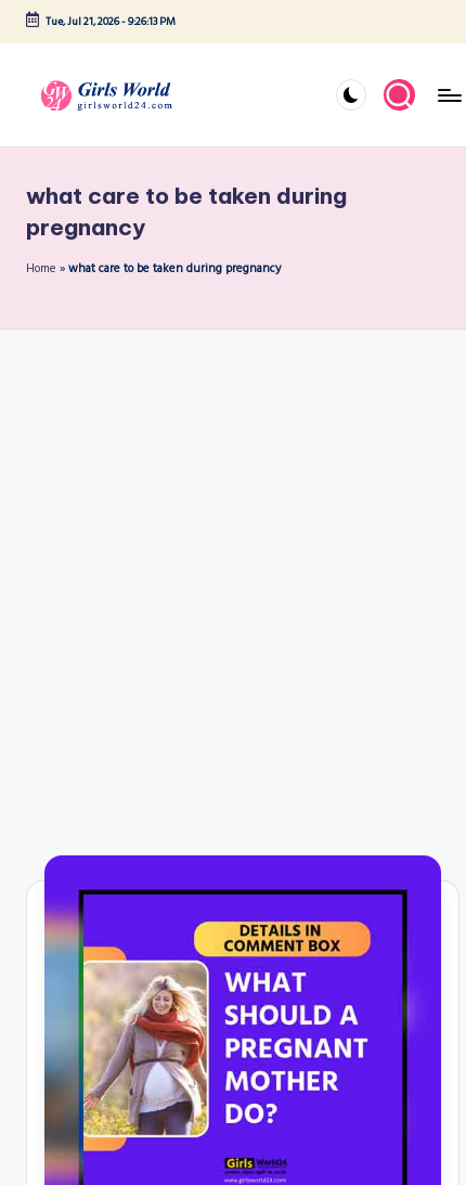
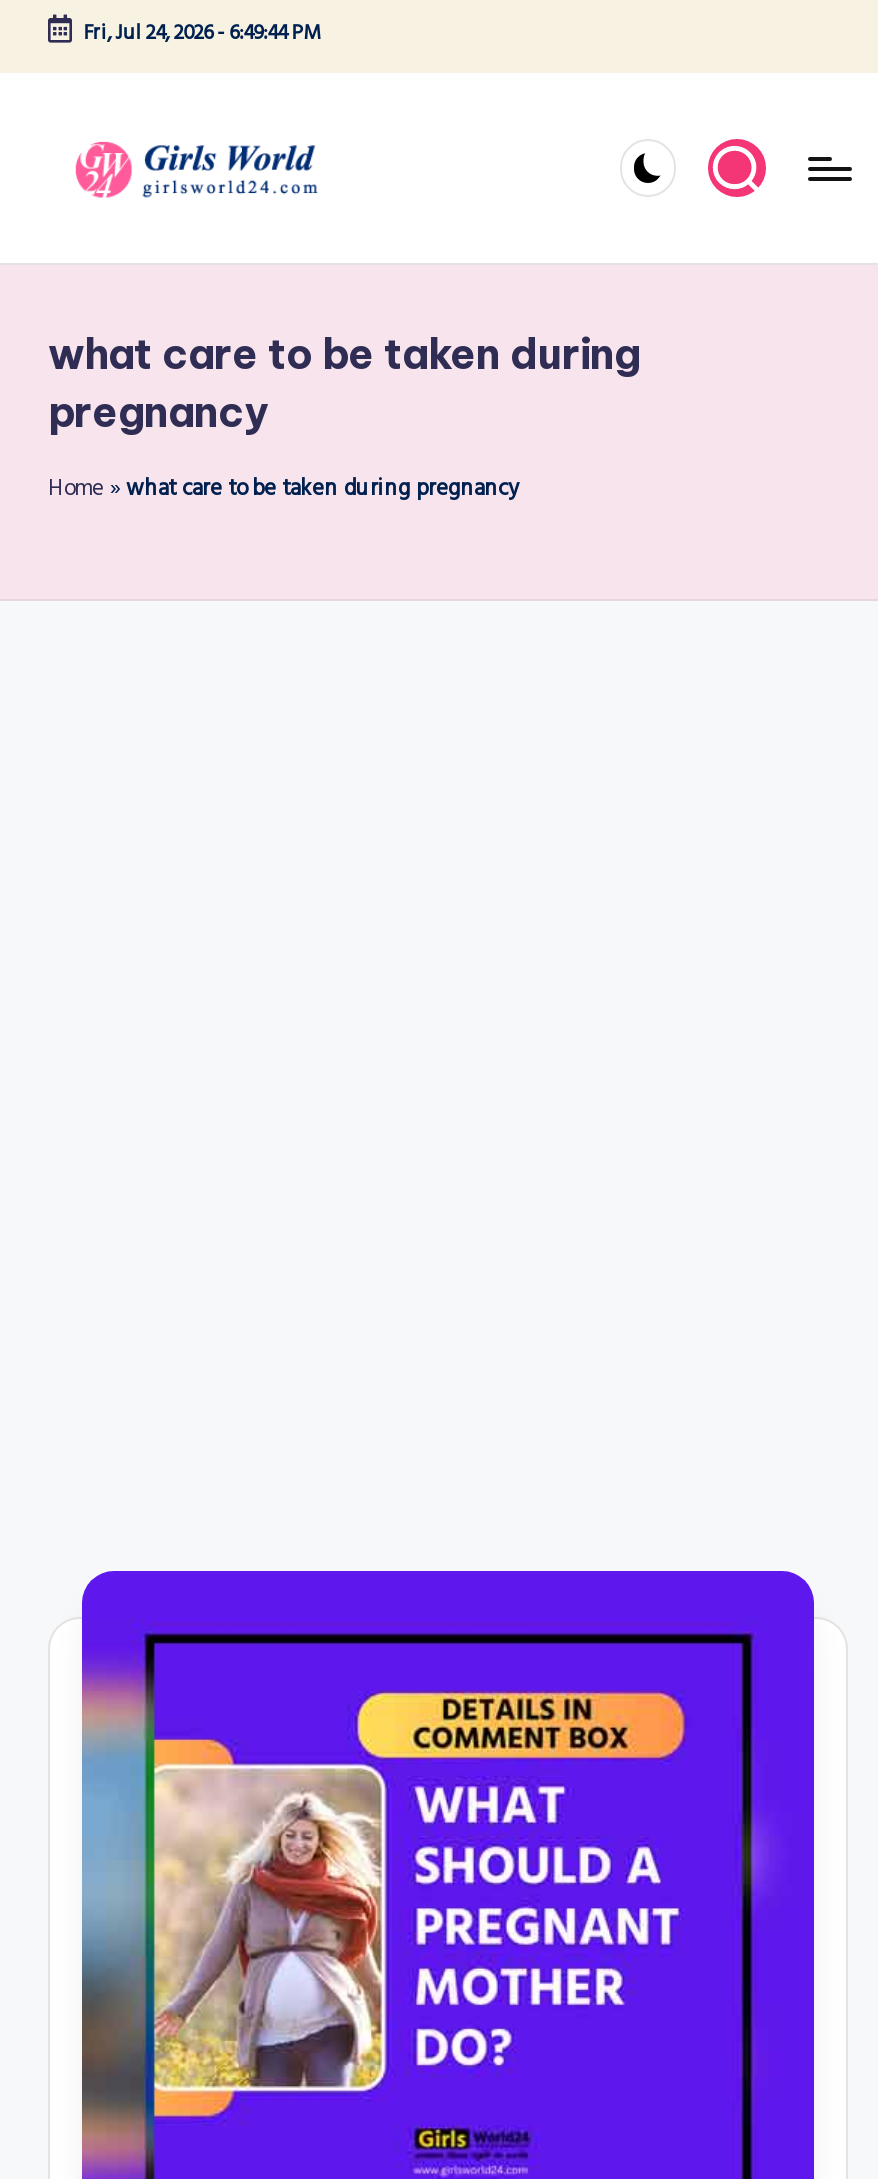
- Tue, Jul 21, 2026- 9:26:13 PM
+ Fri, Jul 24, 2026- 6:49:44 PM
